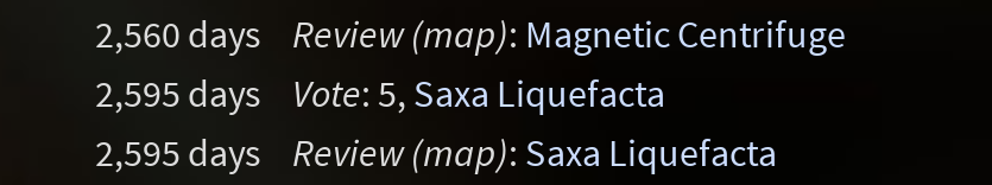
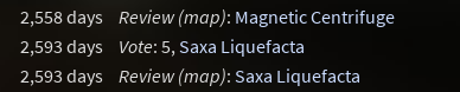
- 2,560 days Review (map): Magnetic Centrifuge
+ 2,558 days Review (map): Magnetic Centrifuge

- 2,595 days Vote: 5, Saxa Liquefacta
+ 2,593 days Vote: 5, Saxa Liquefacta

- 2,595 days Review (map): Saxa Liquefacta
+ 2,593 days Review (map): Saxa Liquefacta
